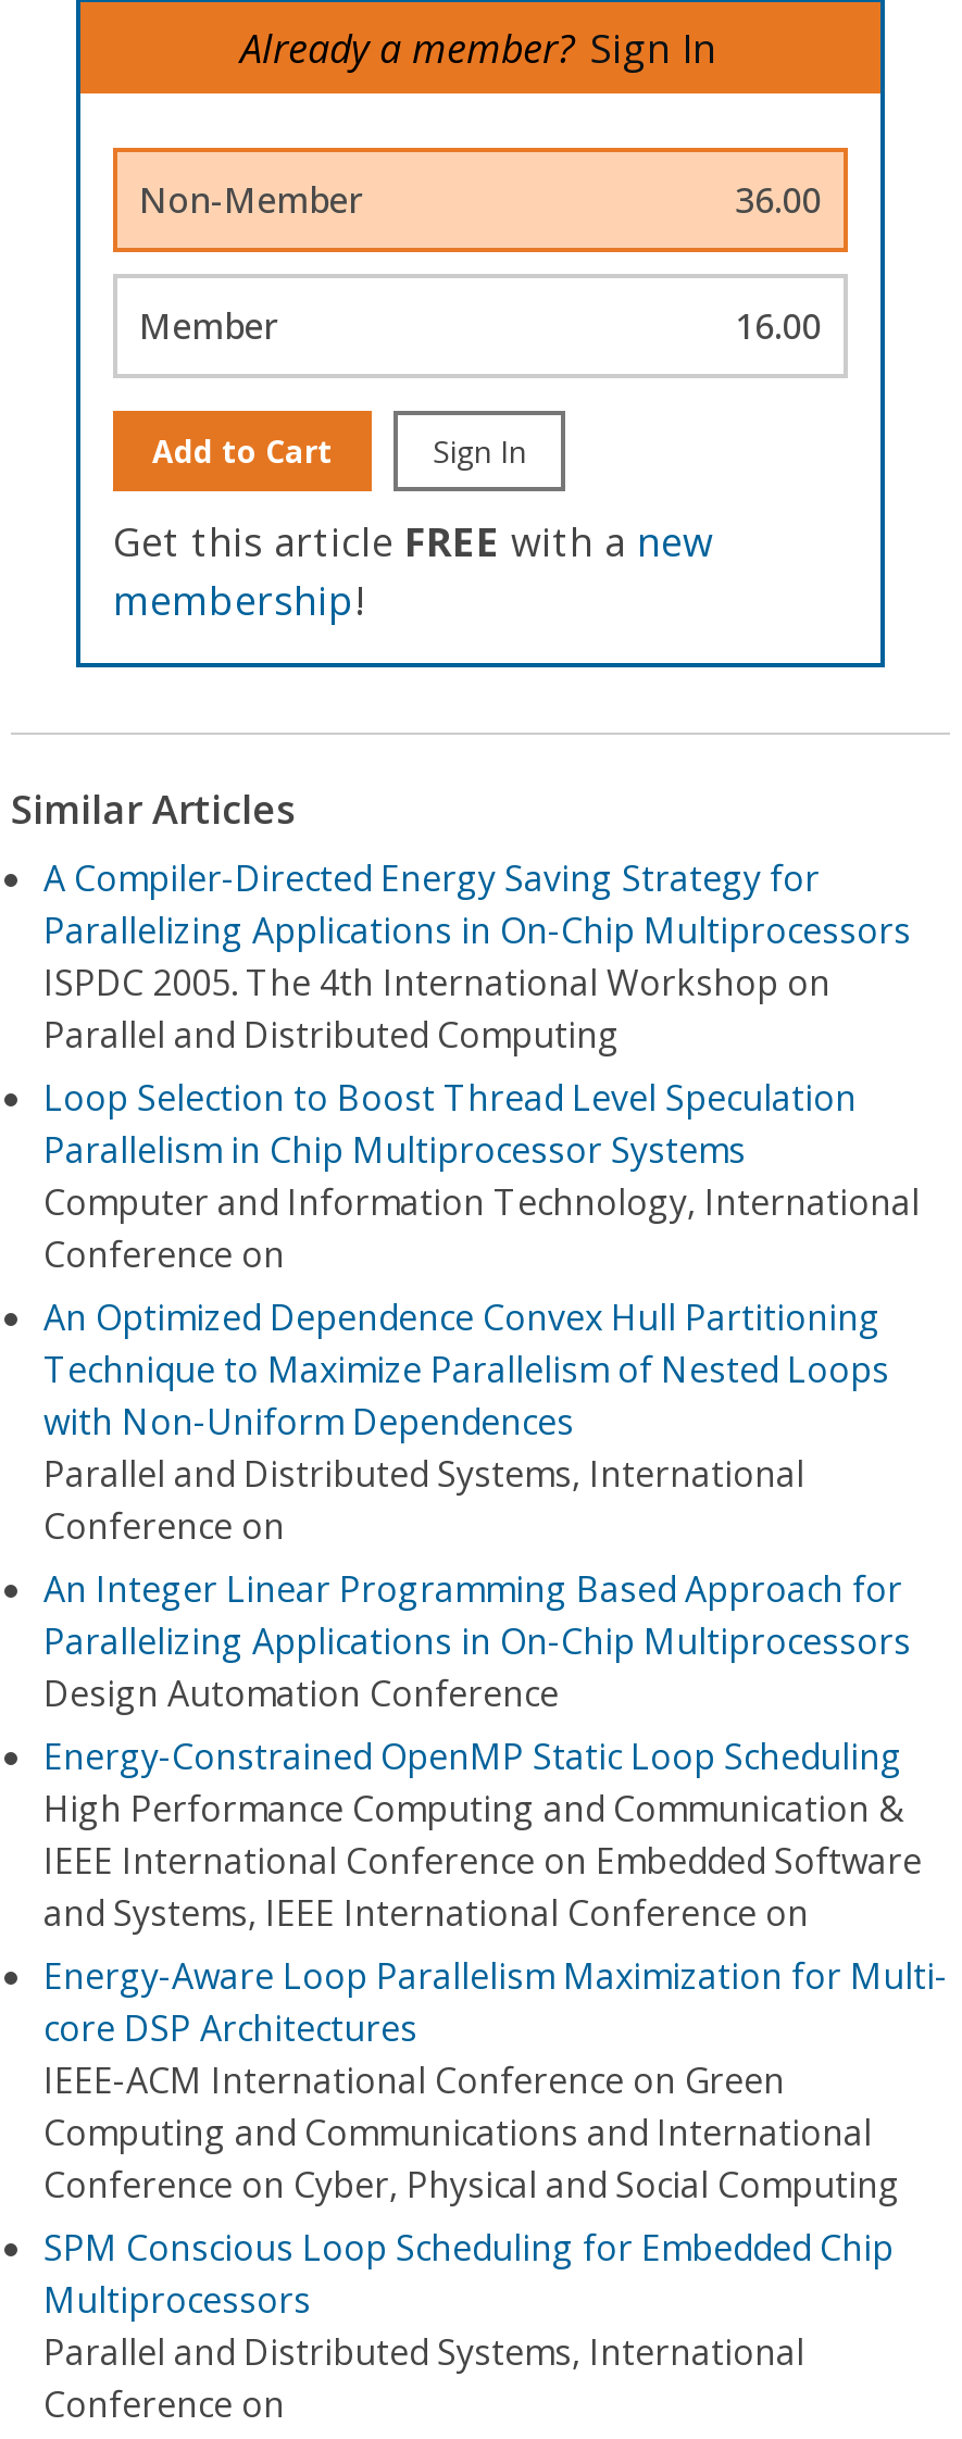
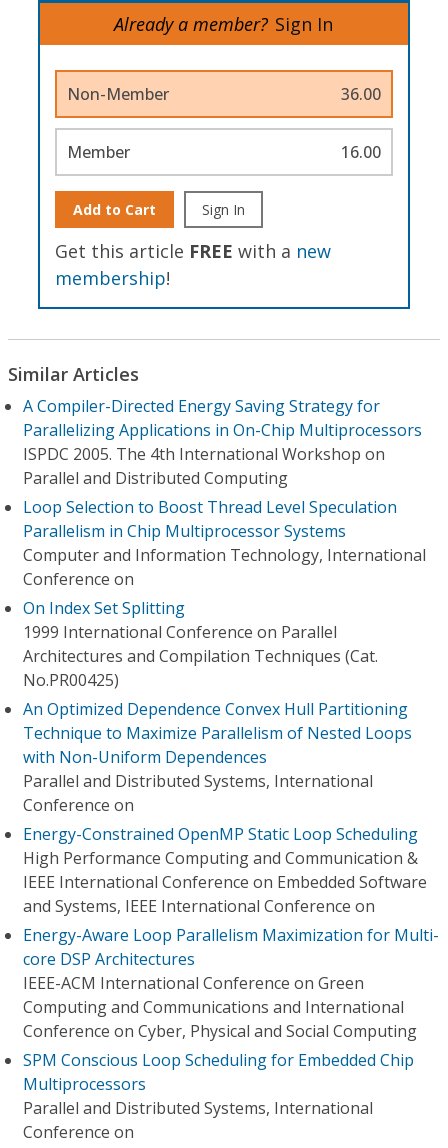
+ On Index Set Splitting
+ 1999 International Conference on Parallel
+ Architectures and Compilation Techniques (Cat.
+ No.PR00425)

moved down: An Optimized Dependence Convex Hull Partitioning | Technique to Maximize Parallelism of Nested Loops | with Non-Uniform Dependences | Parallel and Distributed Systems, International | Conference on

- An Integer Linear Programming Based Approach for
- Parallelizing Applications in On-Chip Multiprocessors
- Design Automation Conference
